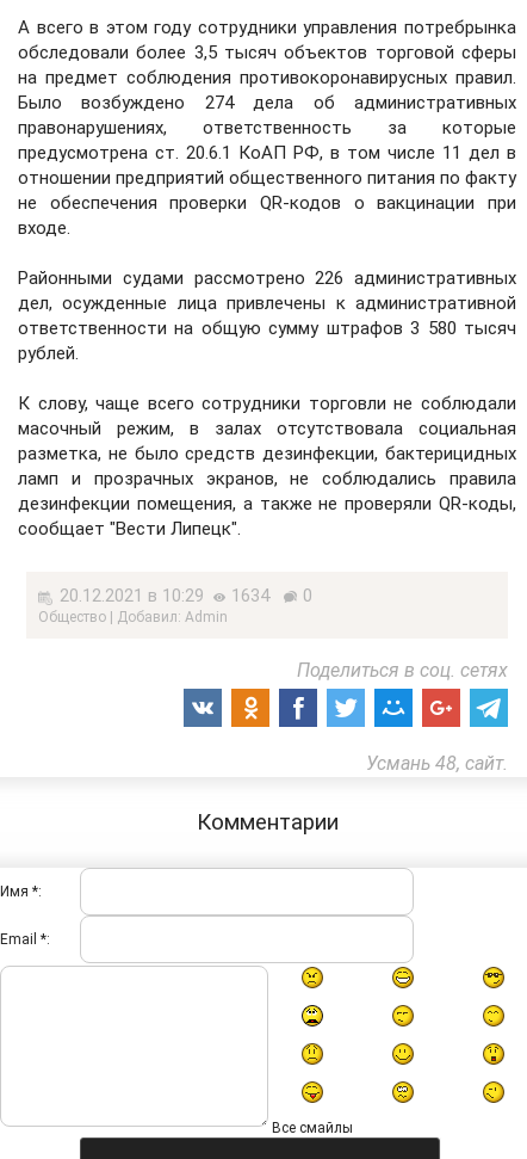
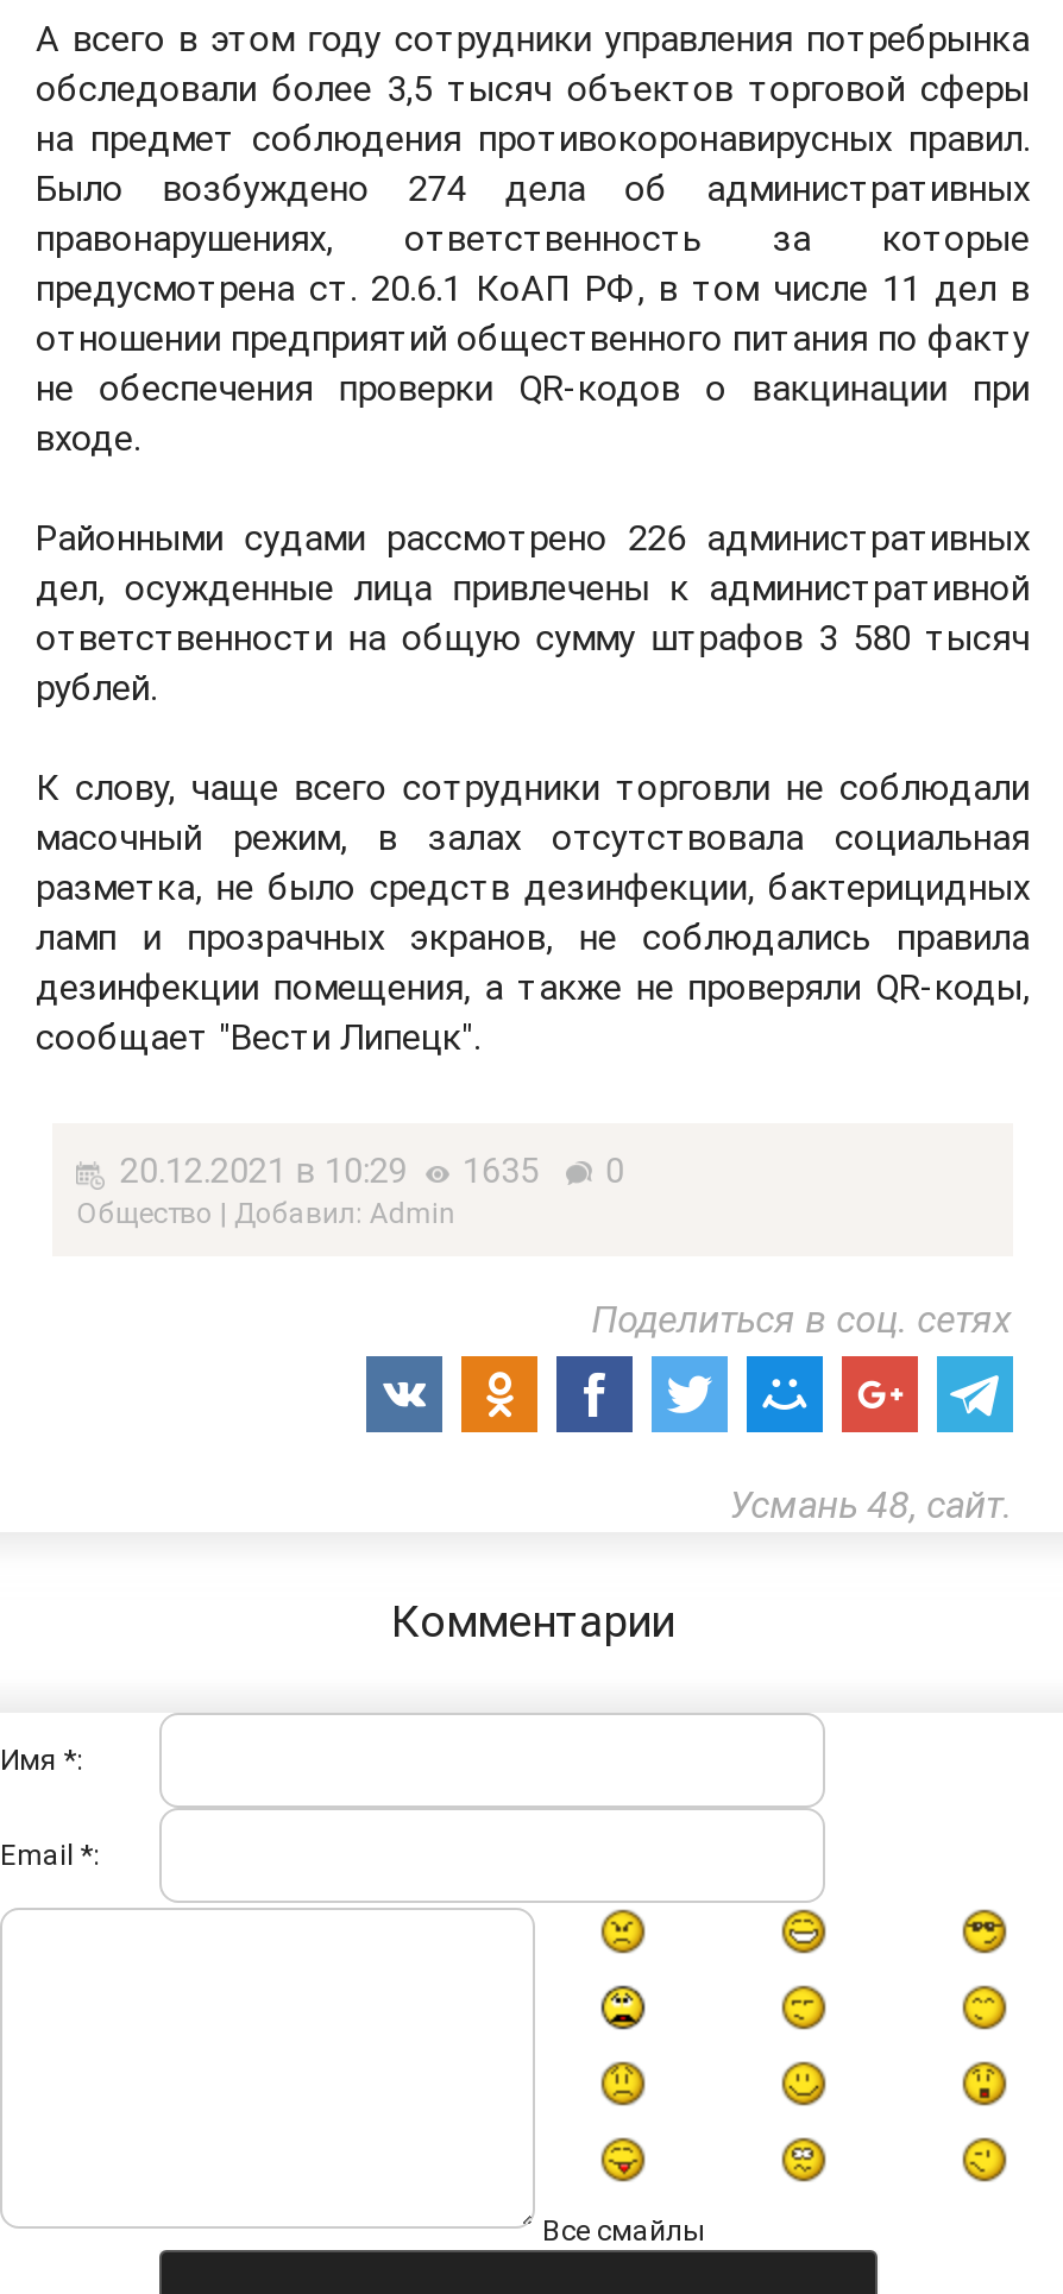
- 20.12.2021 в 10:29 1634 0
+ 20.12.2021 в 10:29 1635 0
